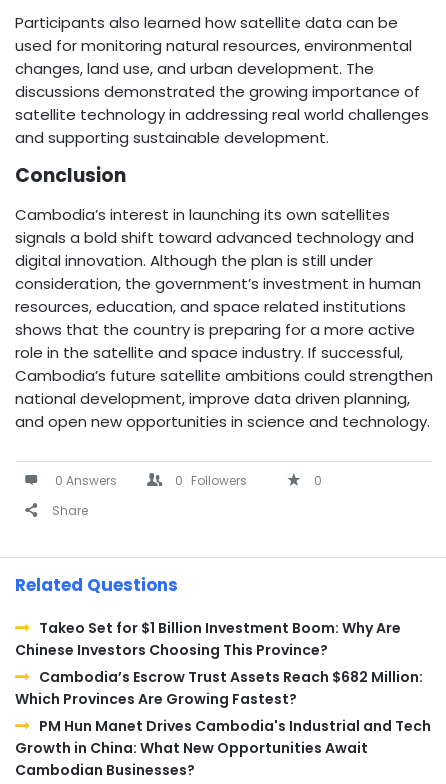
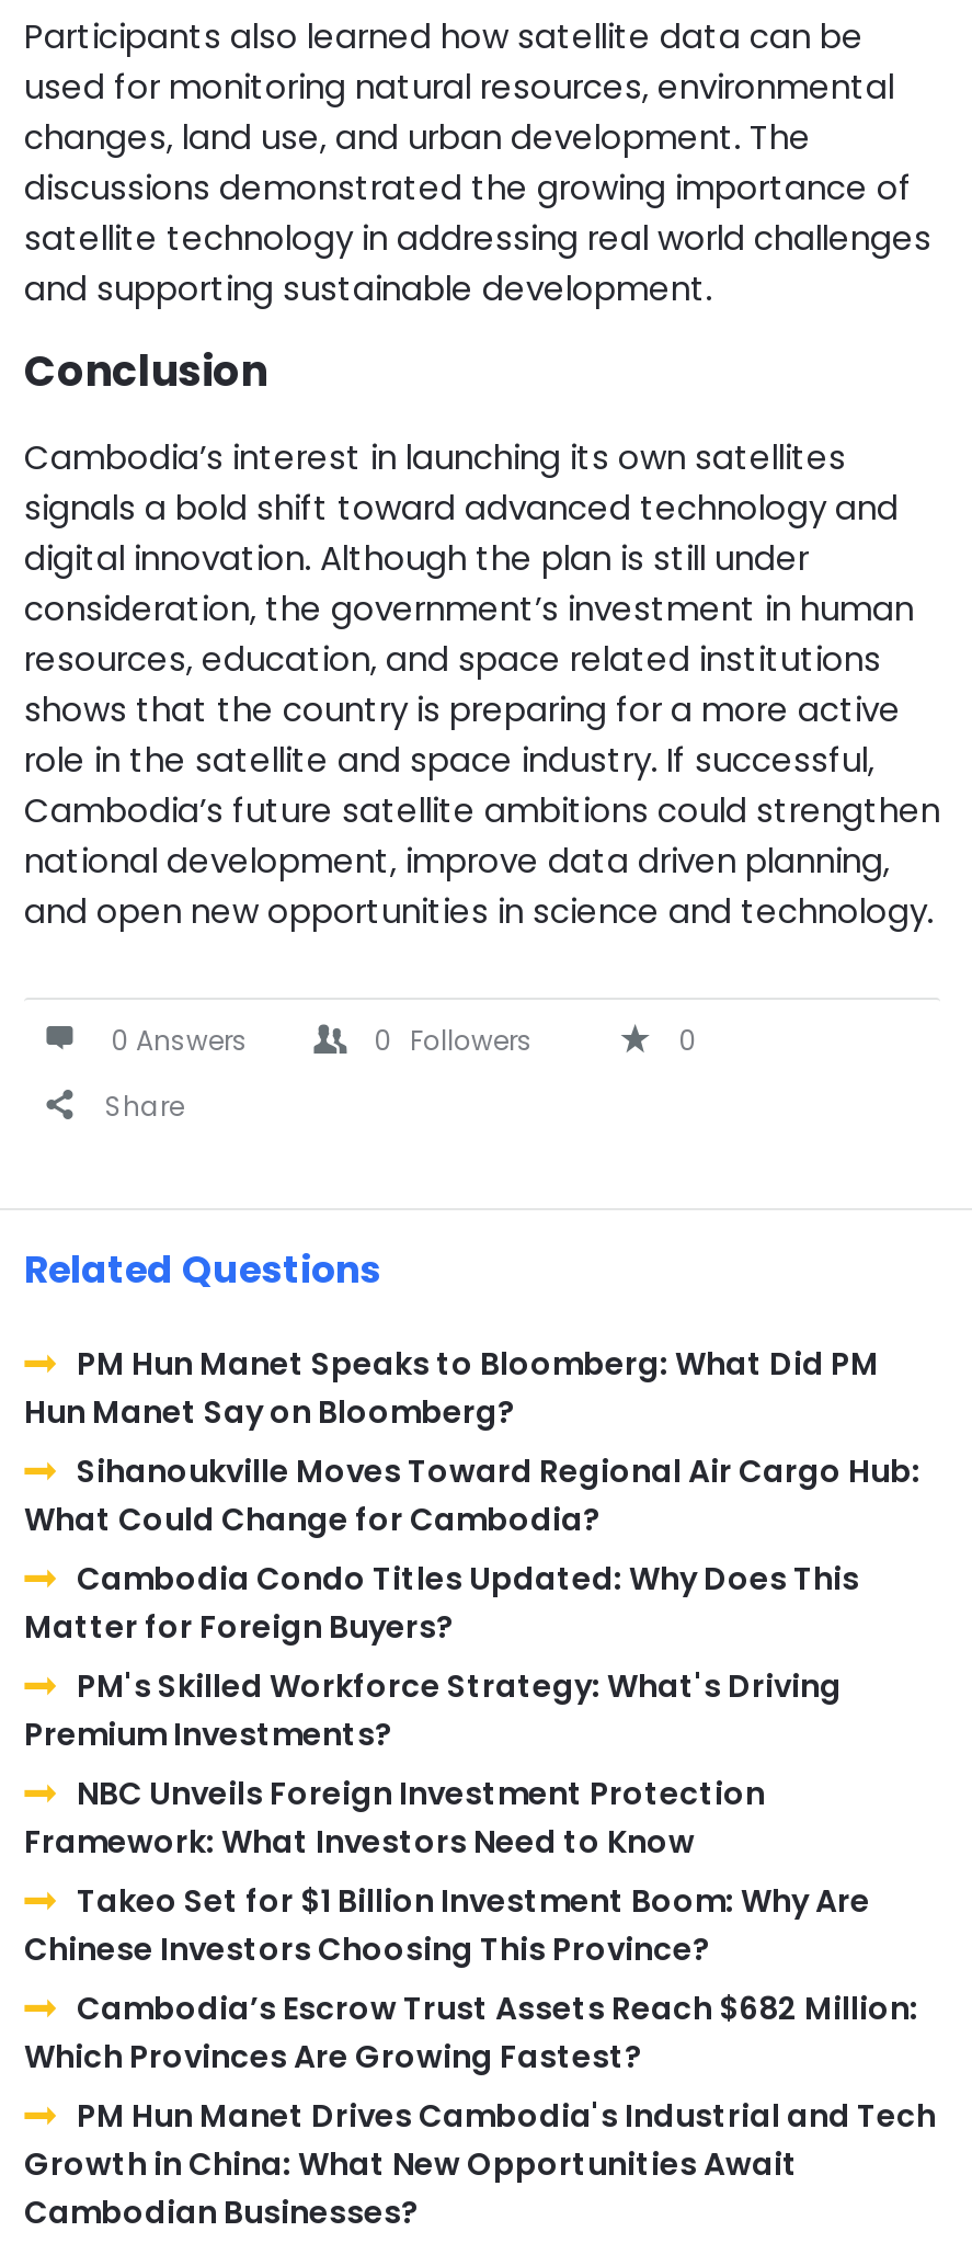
+ PM Hun Manet Speaks to Bloomberg: What Did PM
+ Hun Manet Say on Bloomberg?
+ Sihanoukville Moves Toward Regional Air Cargo Hub:
+ What Could Change for Cambodia?
+ Cambodia Condo Titles Updated: Why Does This
+ Matter for Foreign Buyers?
+ PM's Skilled Workforce Strategy: What's Driving
+ Premium Investments?
+ NBC Unveils Foreign Investment Protection
+ Framework: What Investors Need to Know
